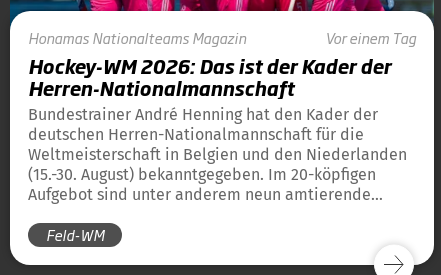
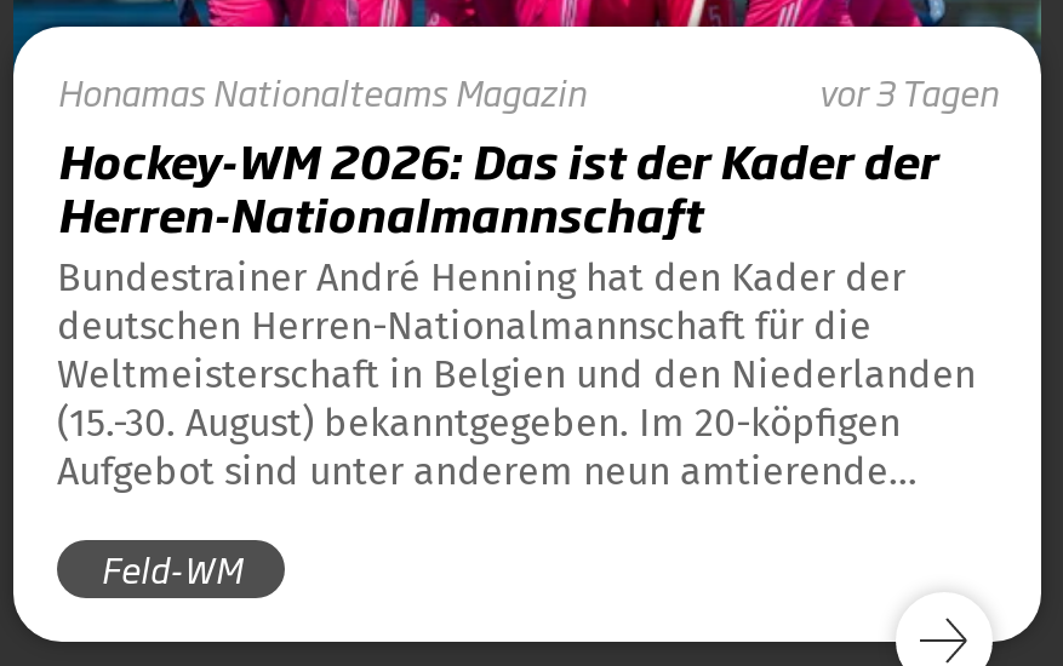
- Vor einem Tag
+ vor 3 Tagen
